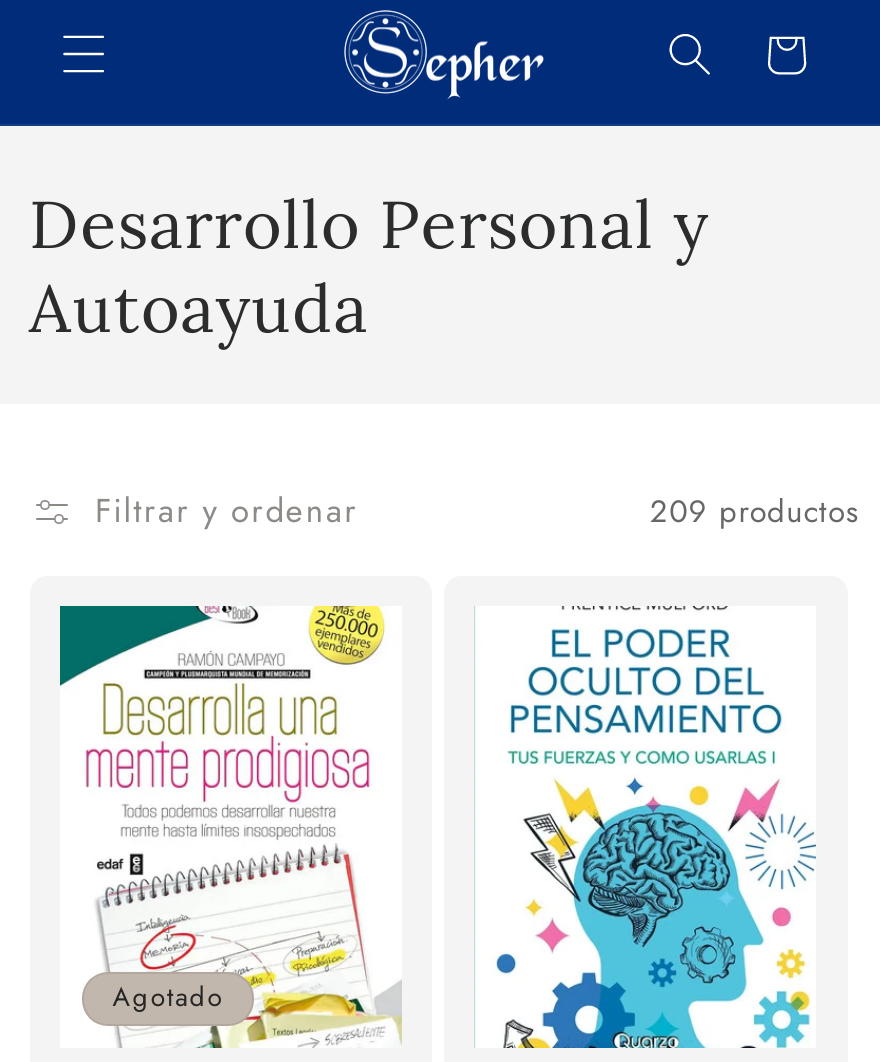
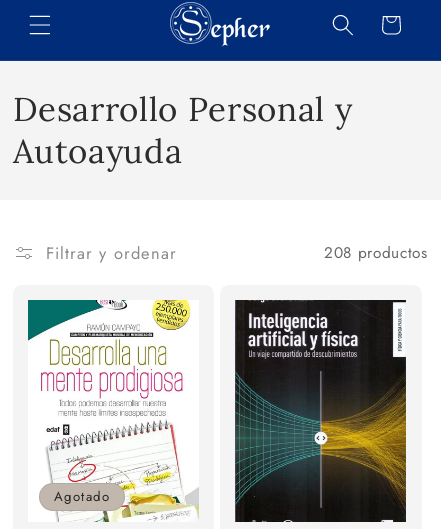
- 209 productos
+ 208 productos

- [image]
+ [image]
